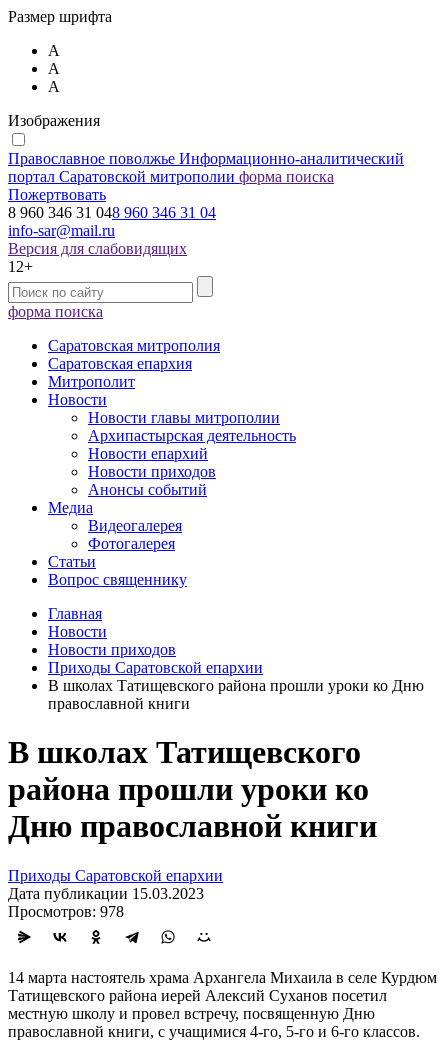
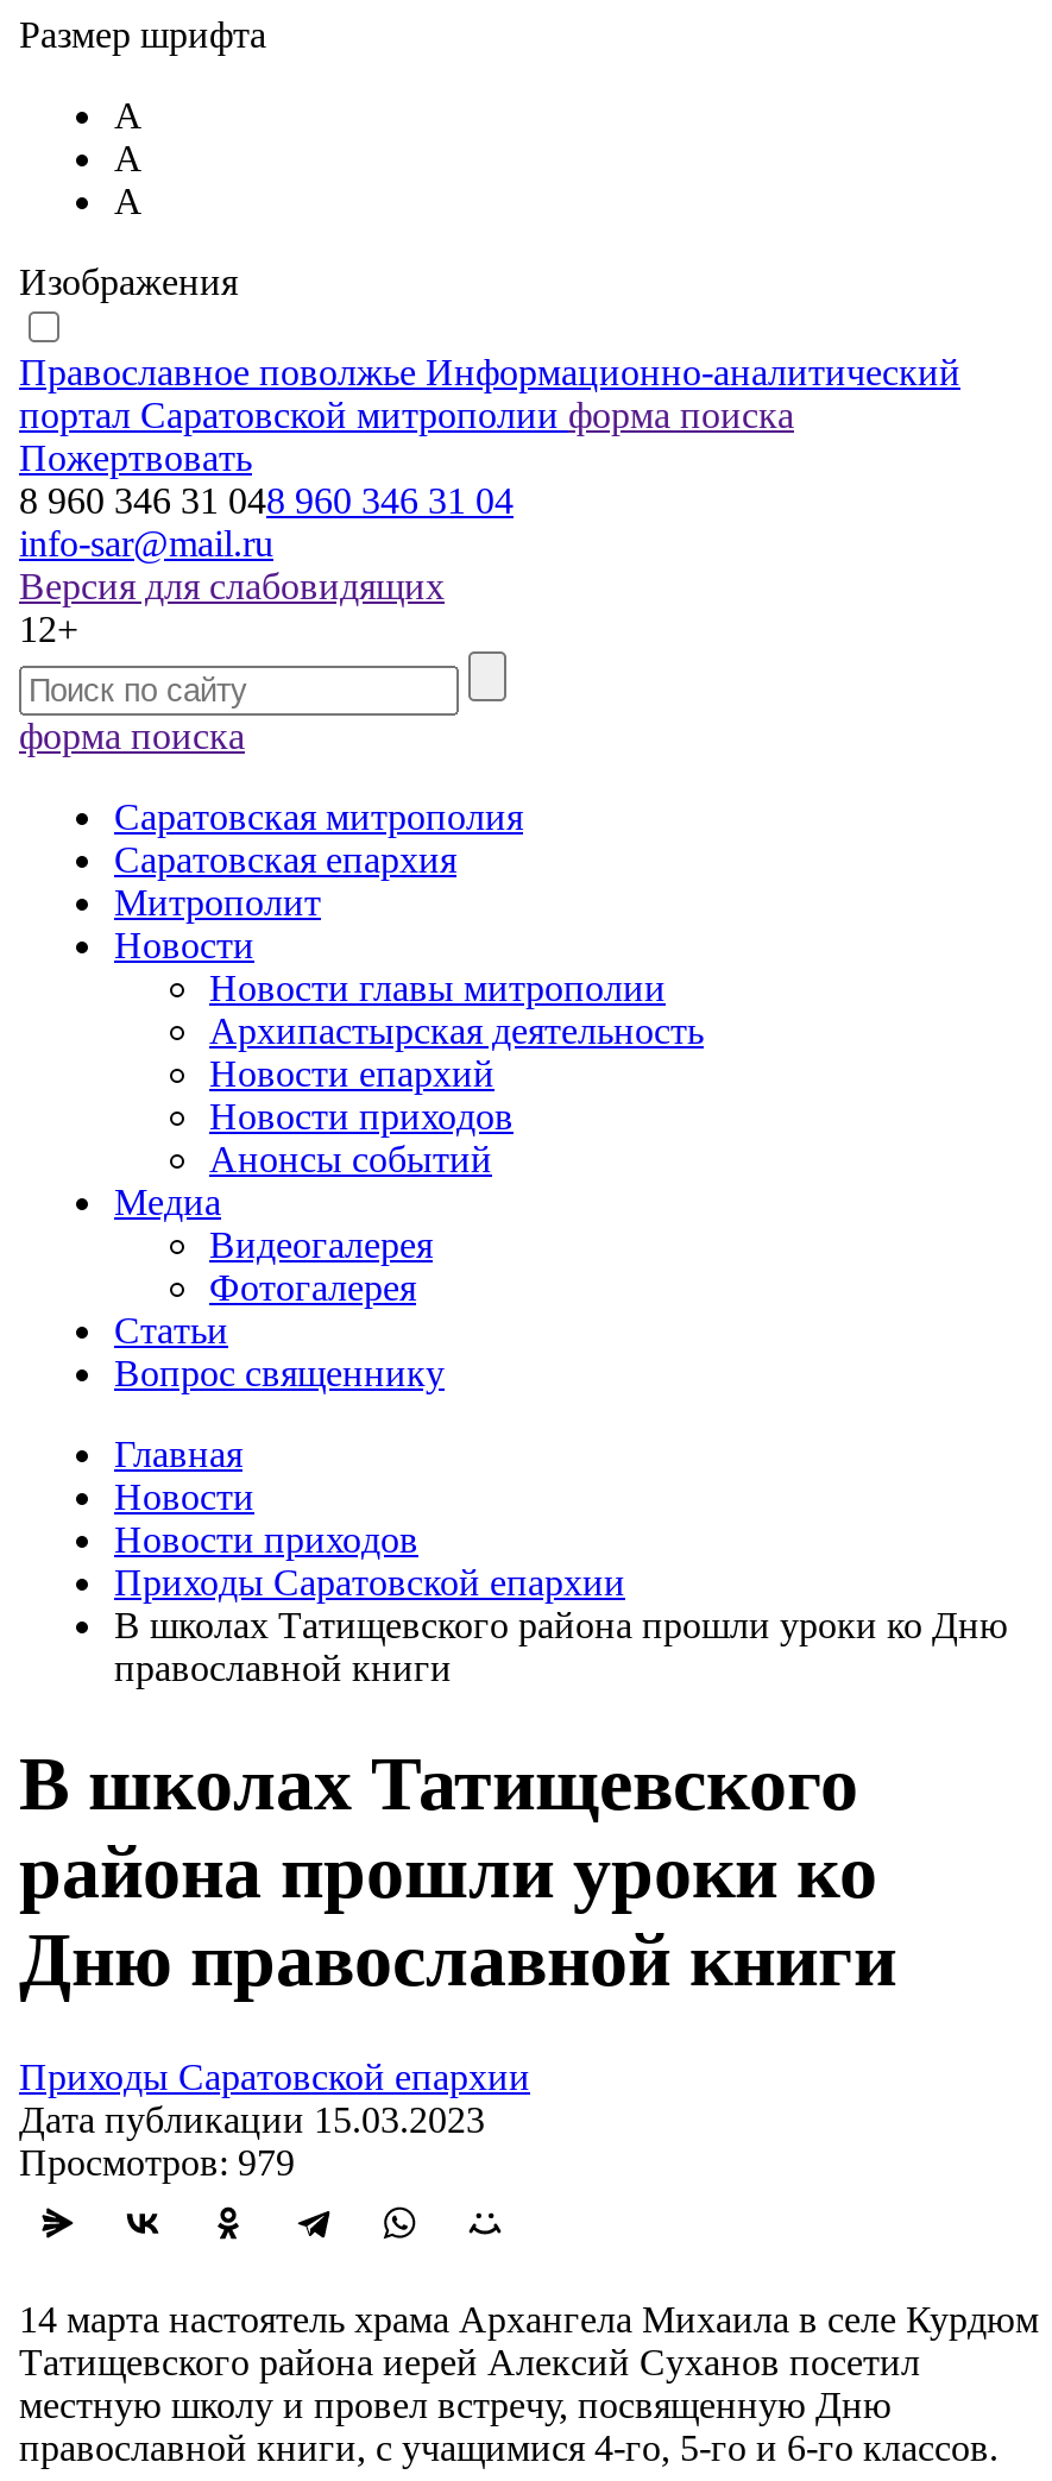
- Просмотров: 978
+ Просмотров: 979
